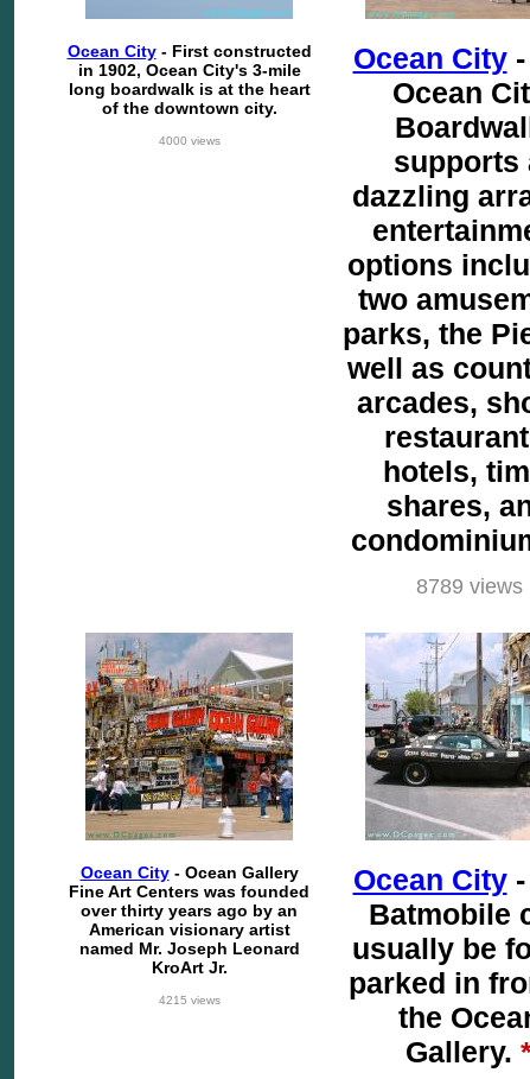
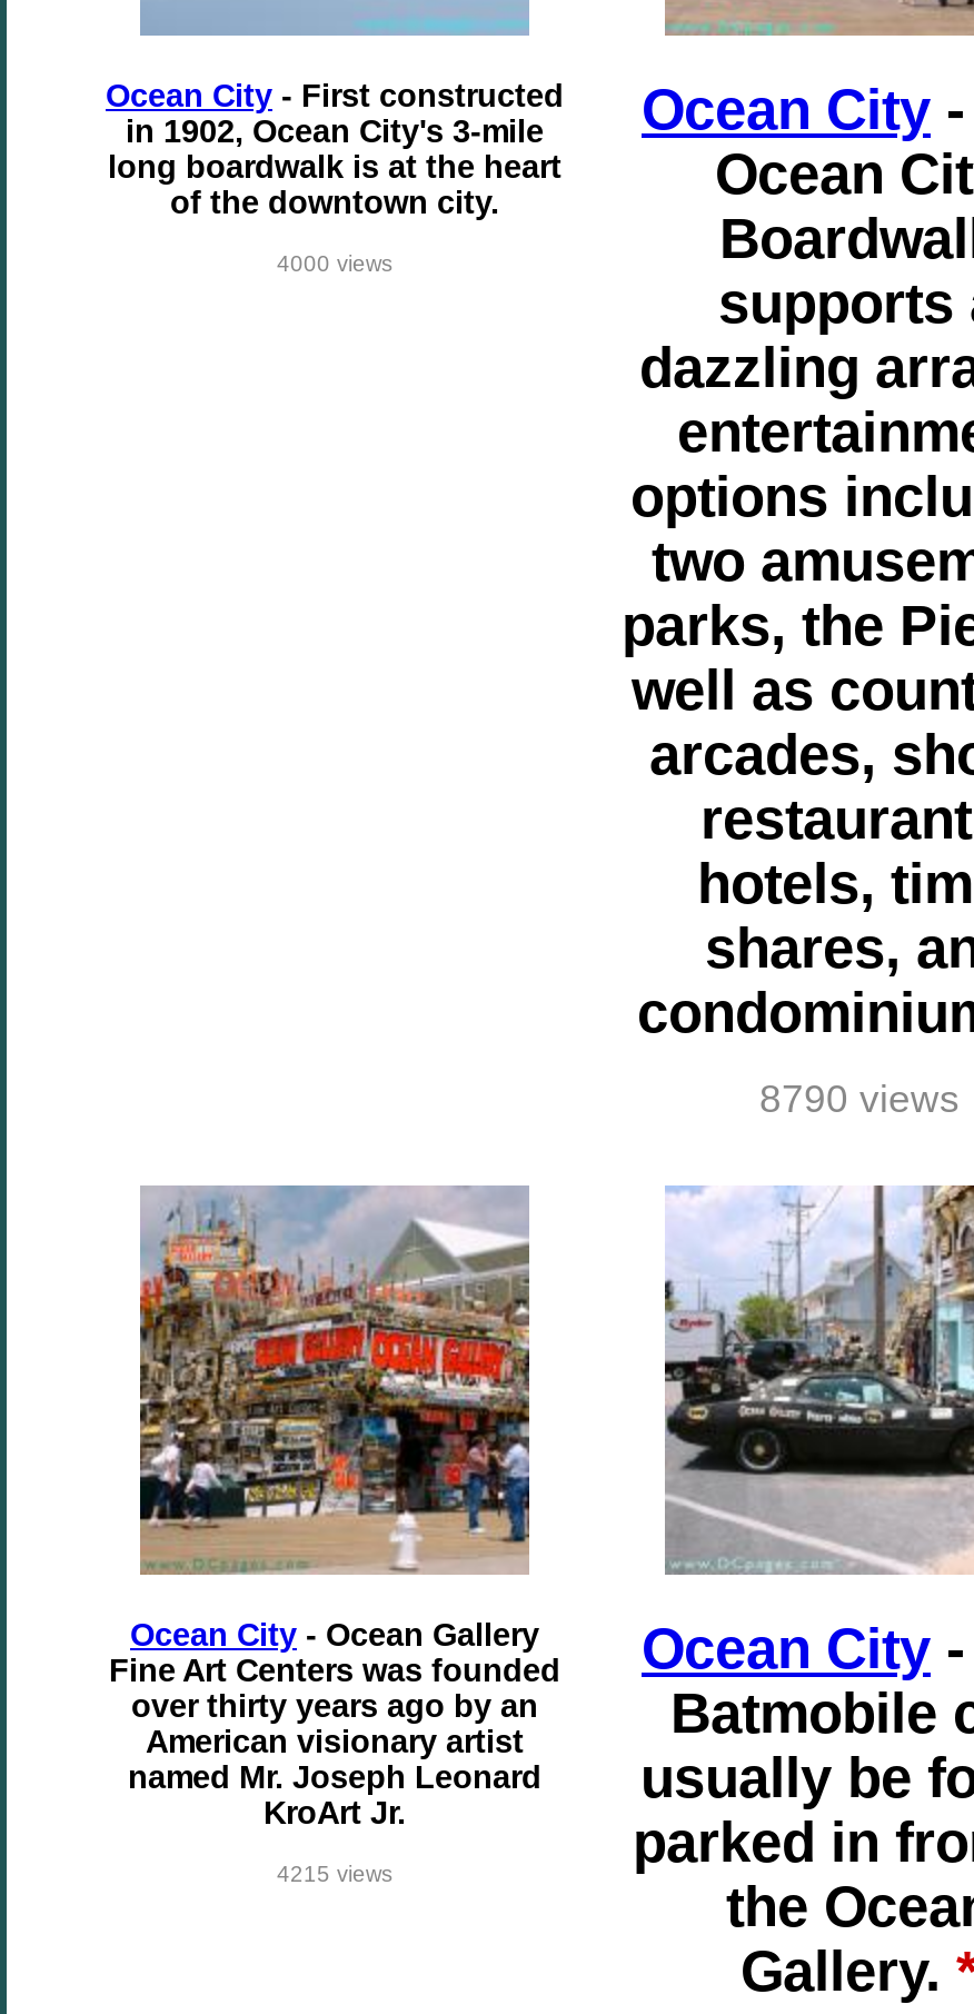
- 8789 views
+ 8790 views
